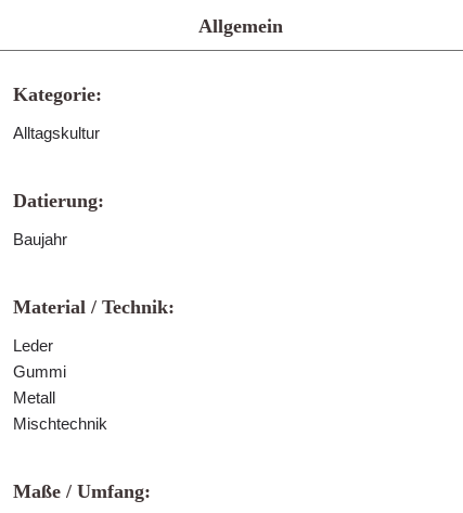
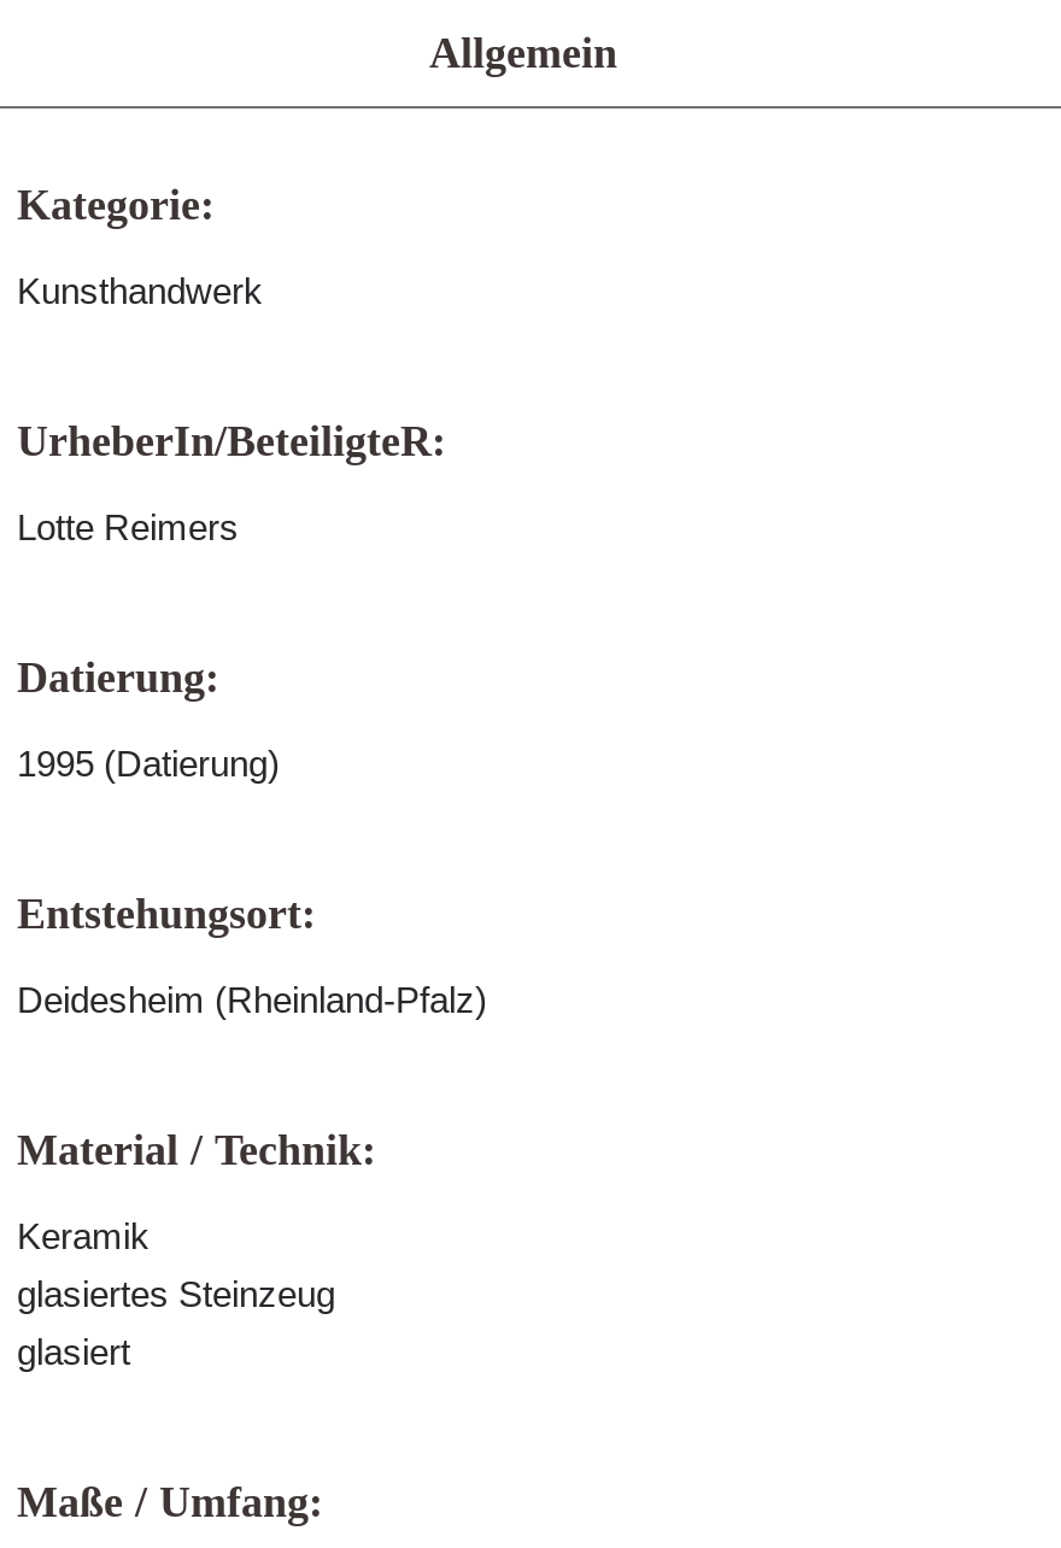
- Alltagskultur
+ Kunsthandwerk
+ UrheberIn/BeteiligteR:
+ Lotte Reimers

- Baujahr
+ 1995 (Datierung)
+ Entstehungsort:
+ Deidesheim (Rheinland-Pfalz)

moved down: Material / Technik:

- Leder
- Gummi
- Metall
- Mischtechnik
+ Keramik
+ glasiertes Steinzeug
+ glasiert
